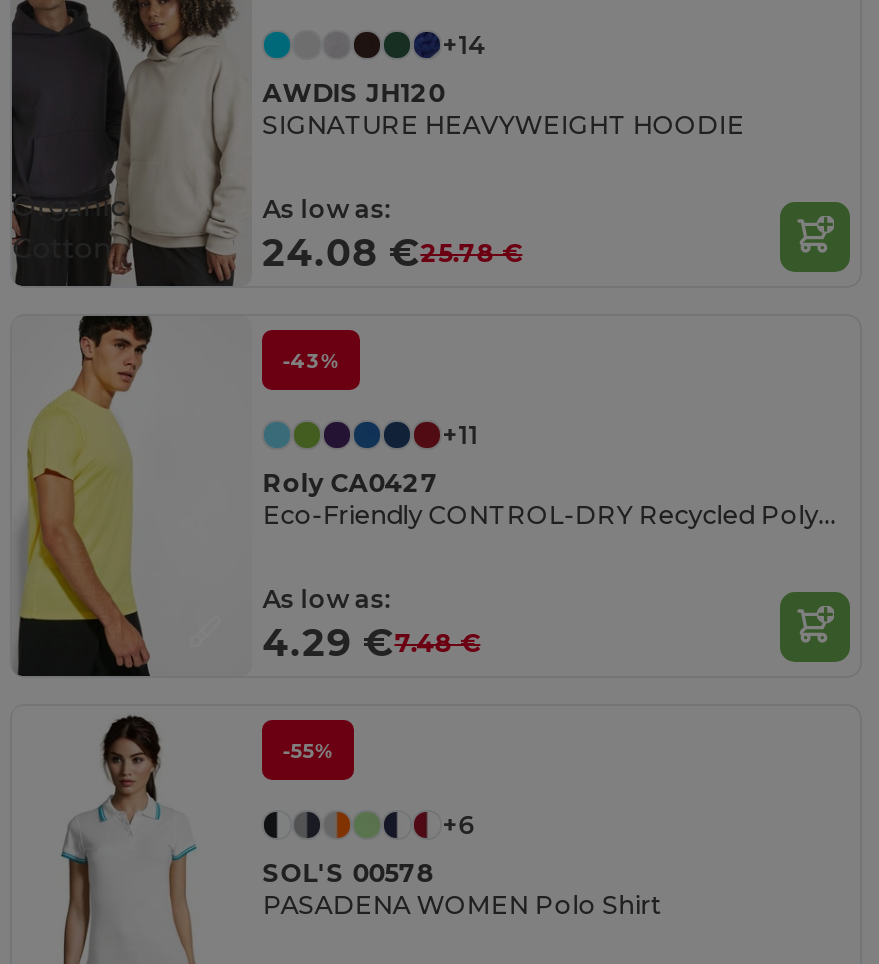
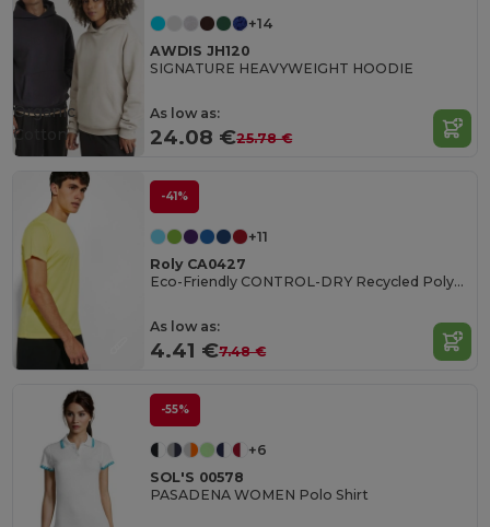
- -43%
+ -41%

- 4.29 €7.48 €
+ 4.41 €7.48 €
